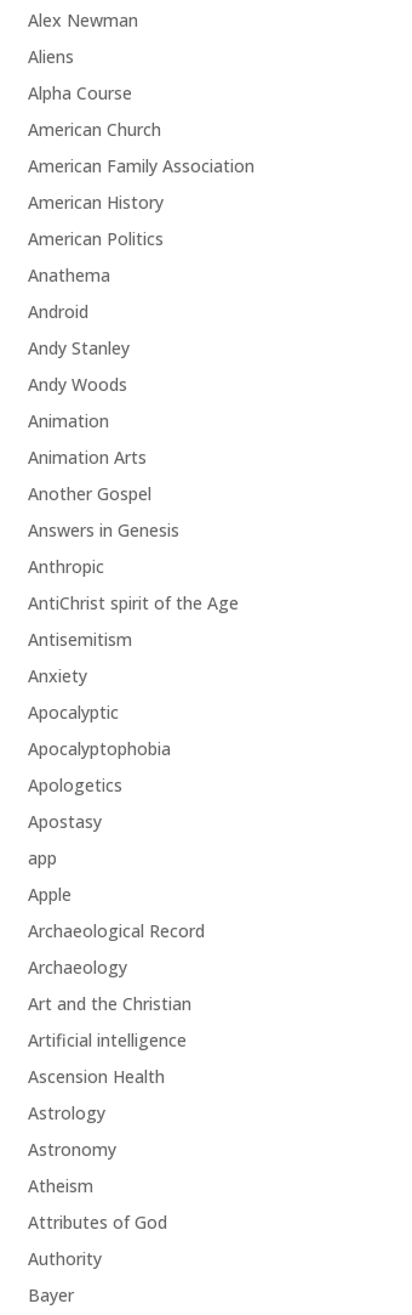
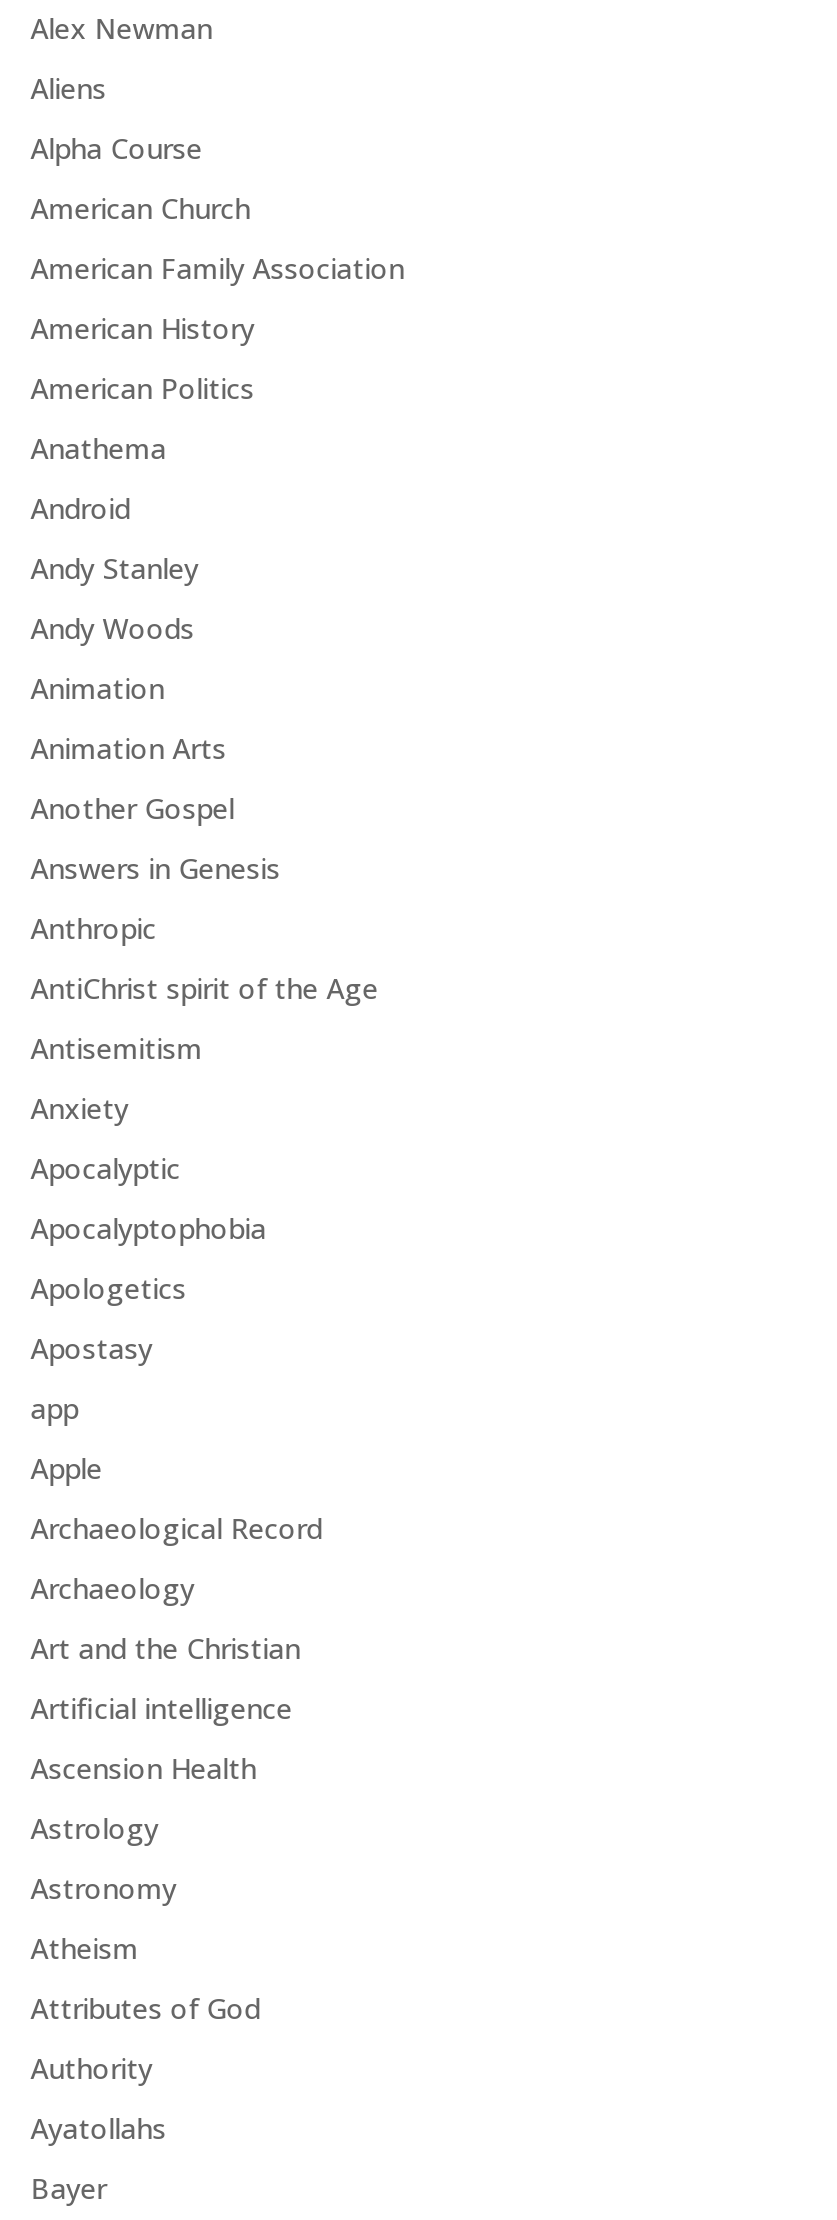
+ Ayatollahs
